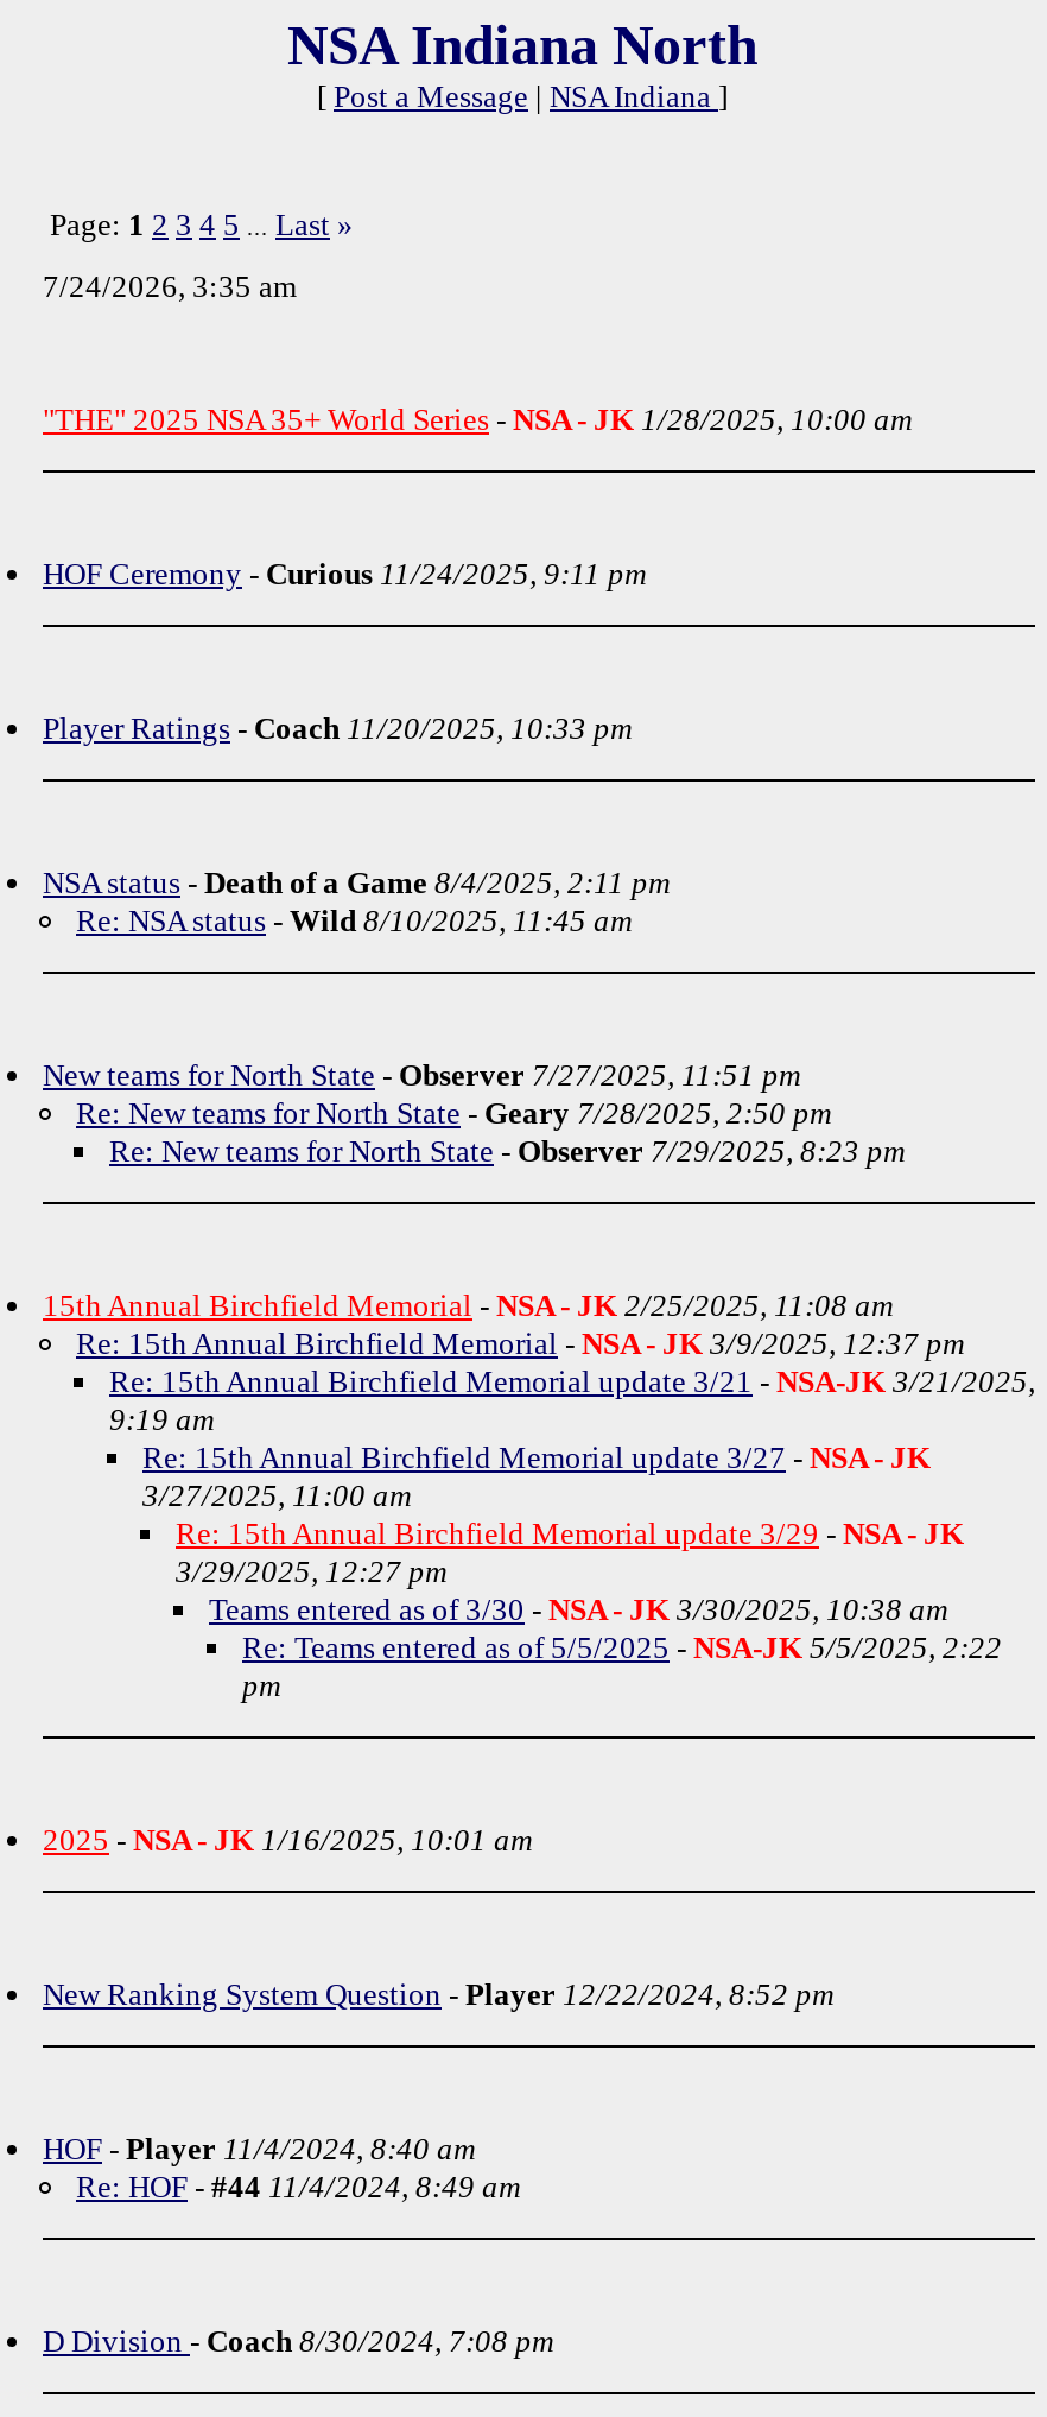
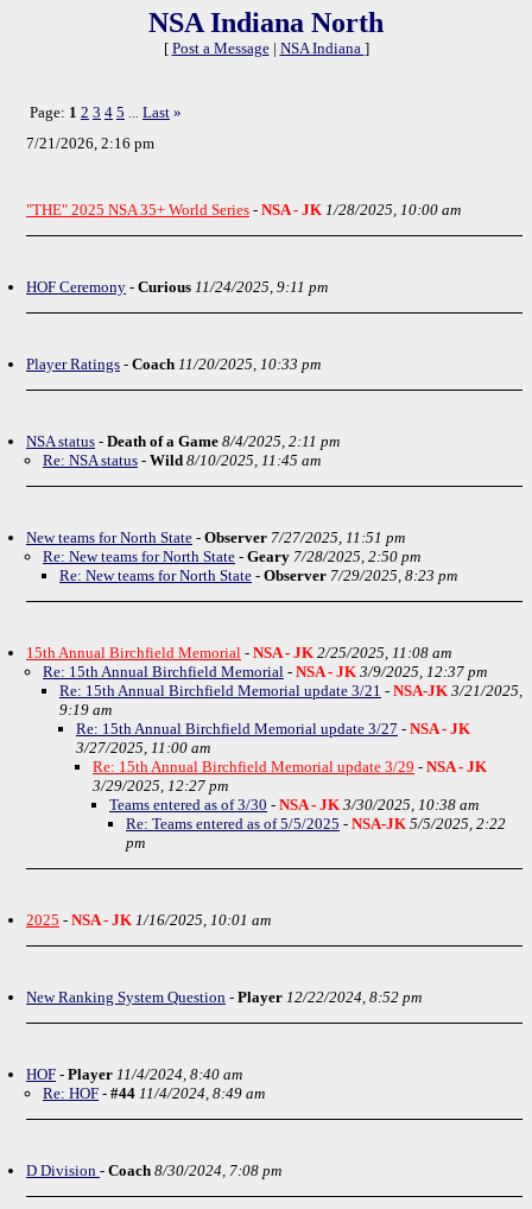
- 7/24/2026, 3:35 am
+ 7/21/2026, 2:16 pm
